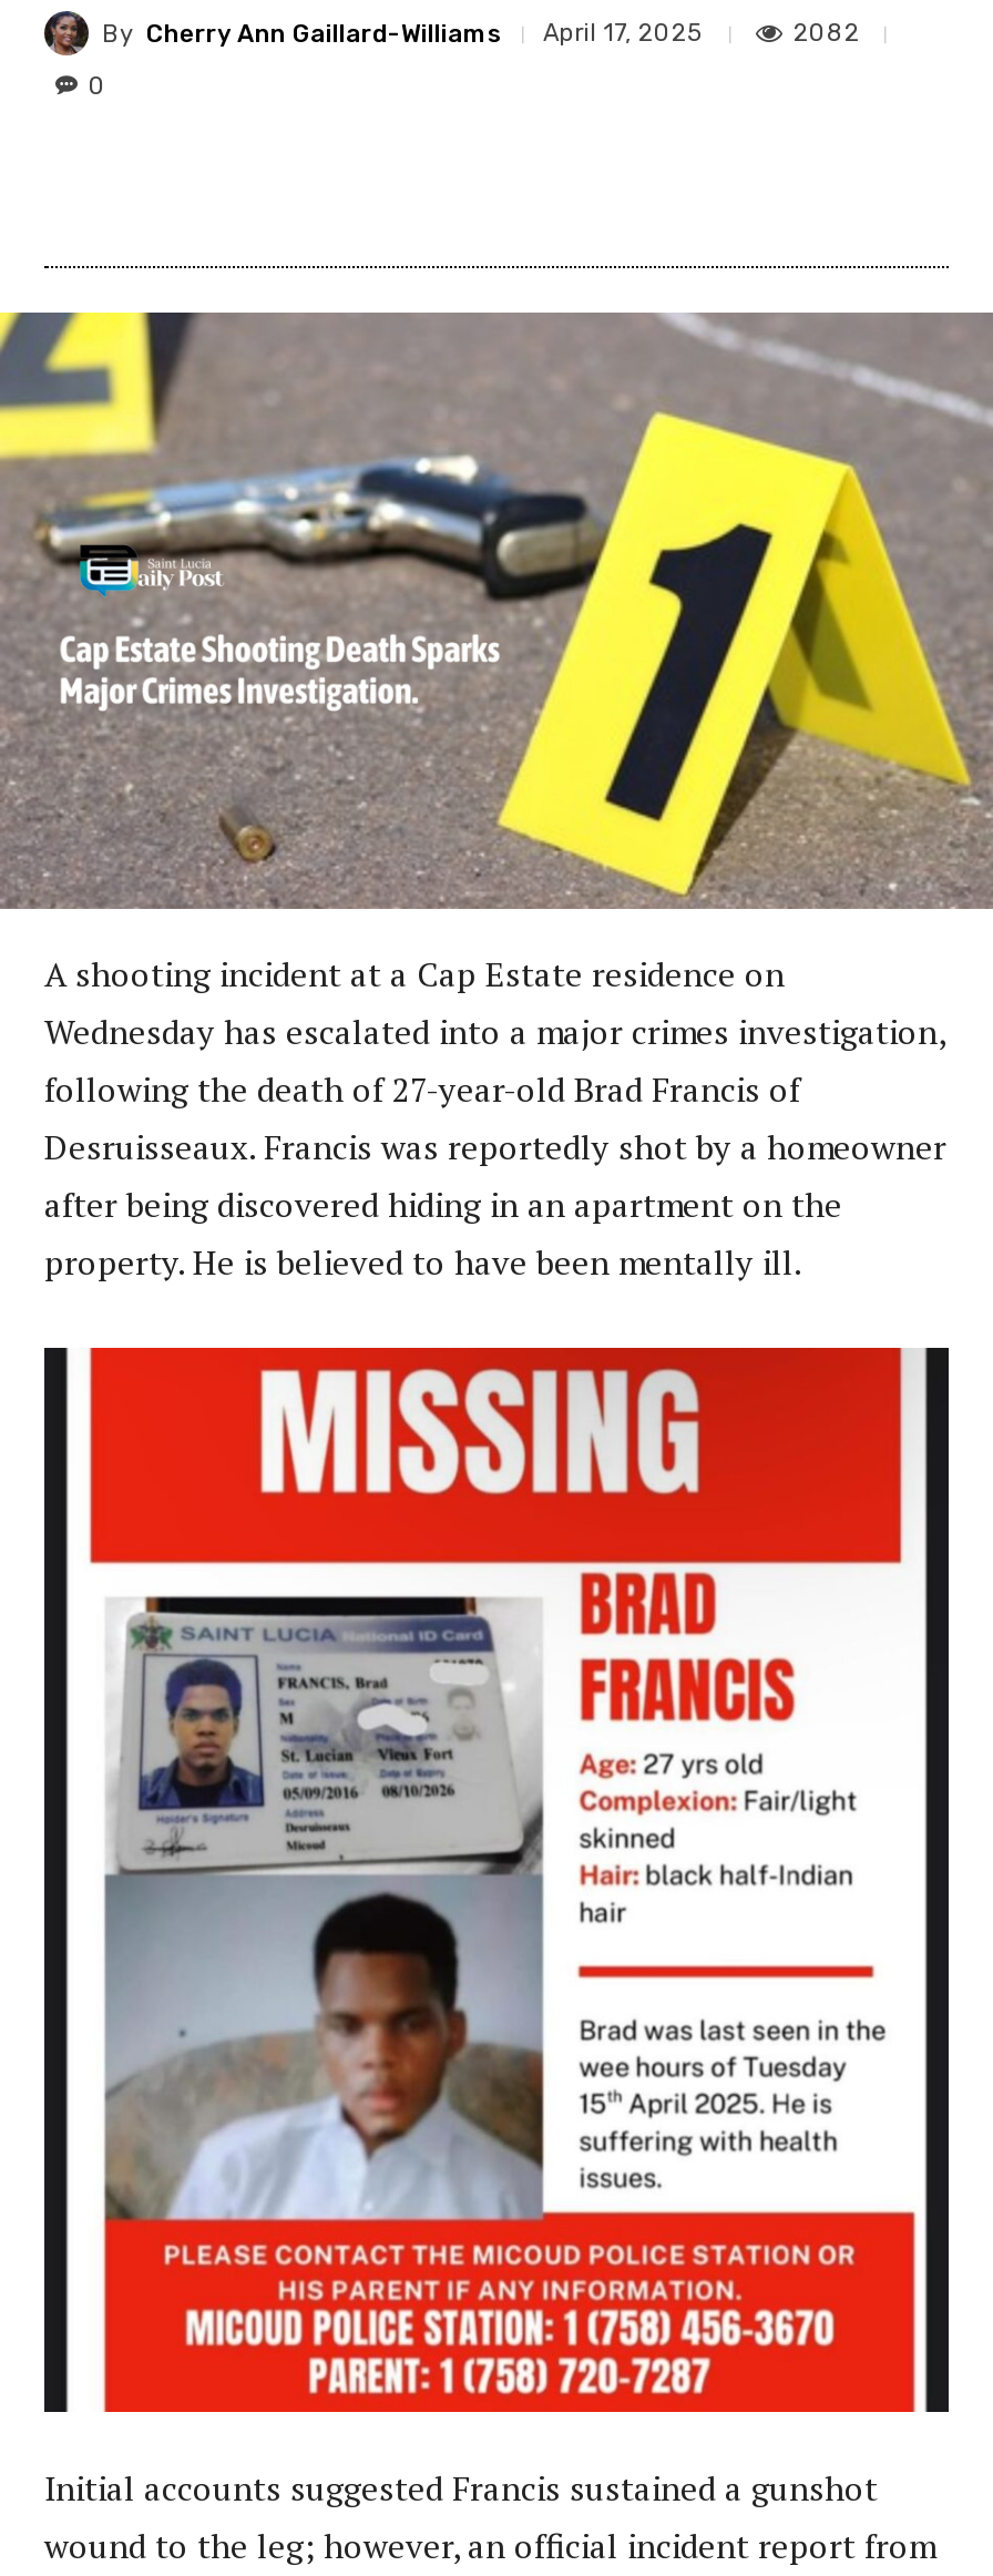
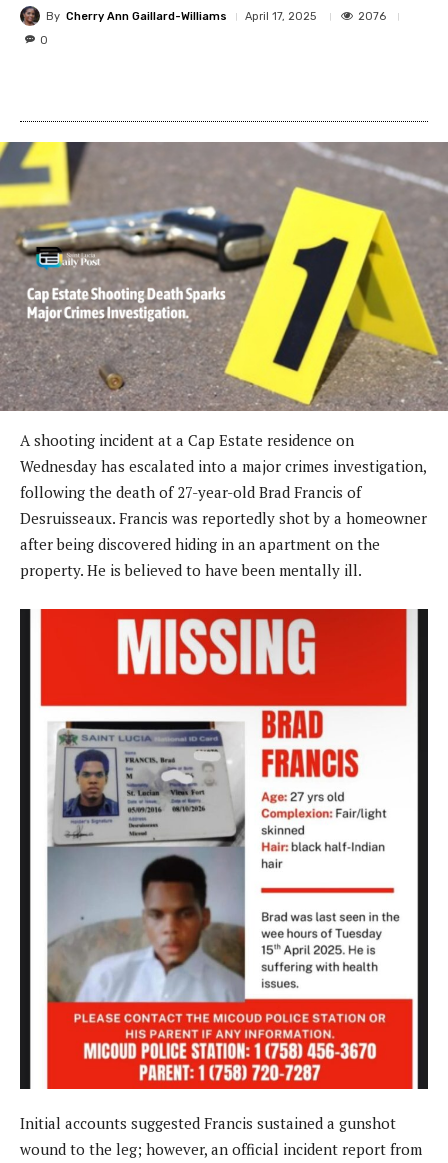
- 2082
+ 2076
